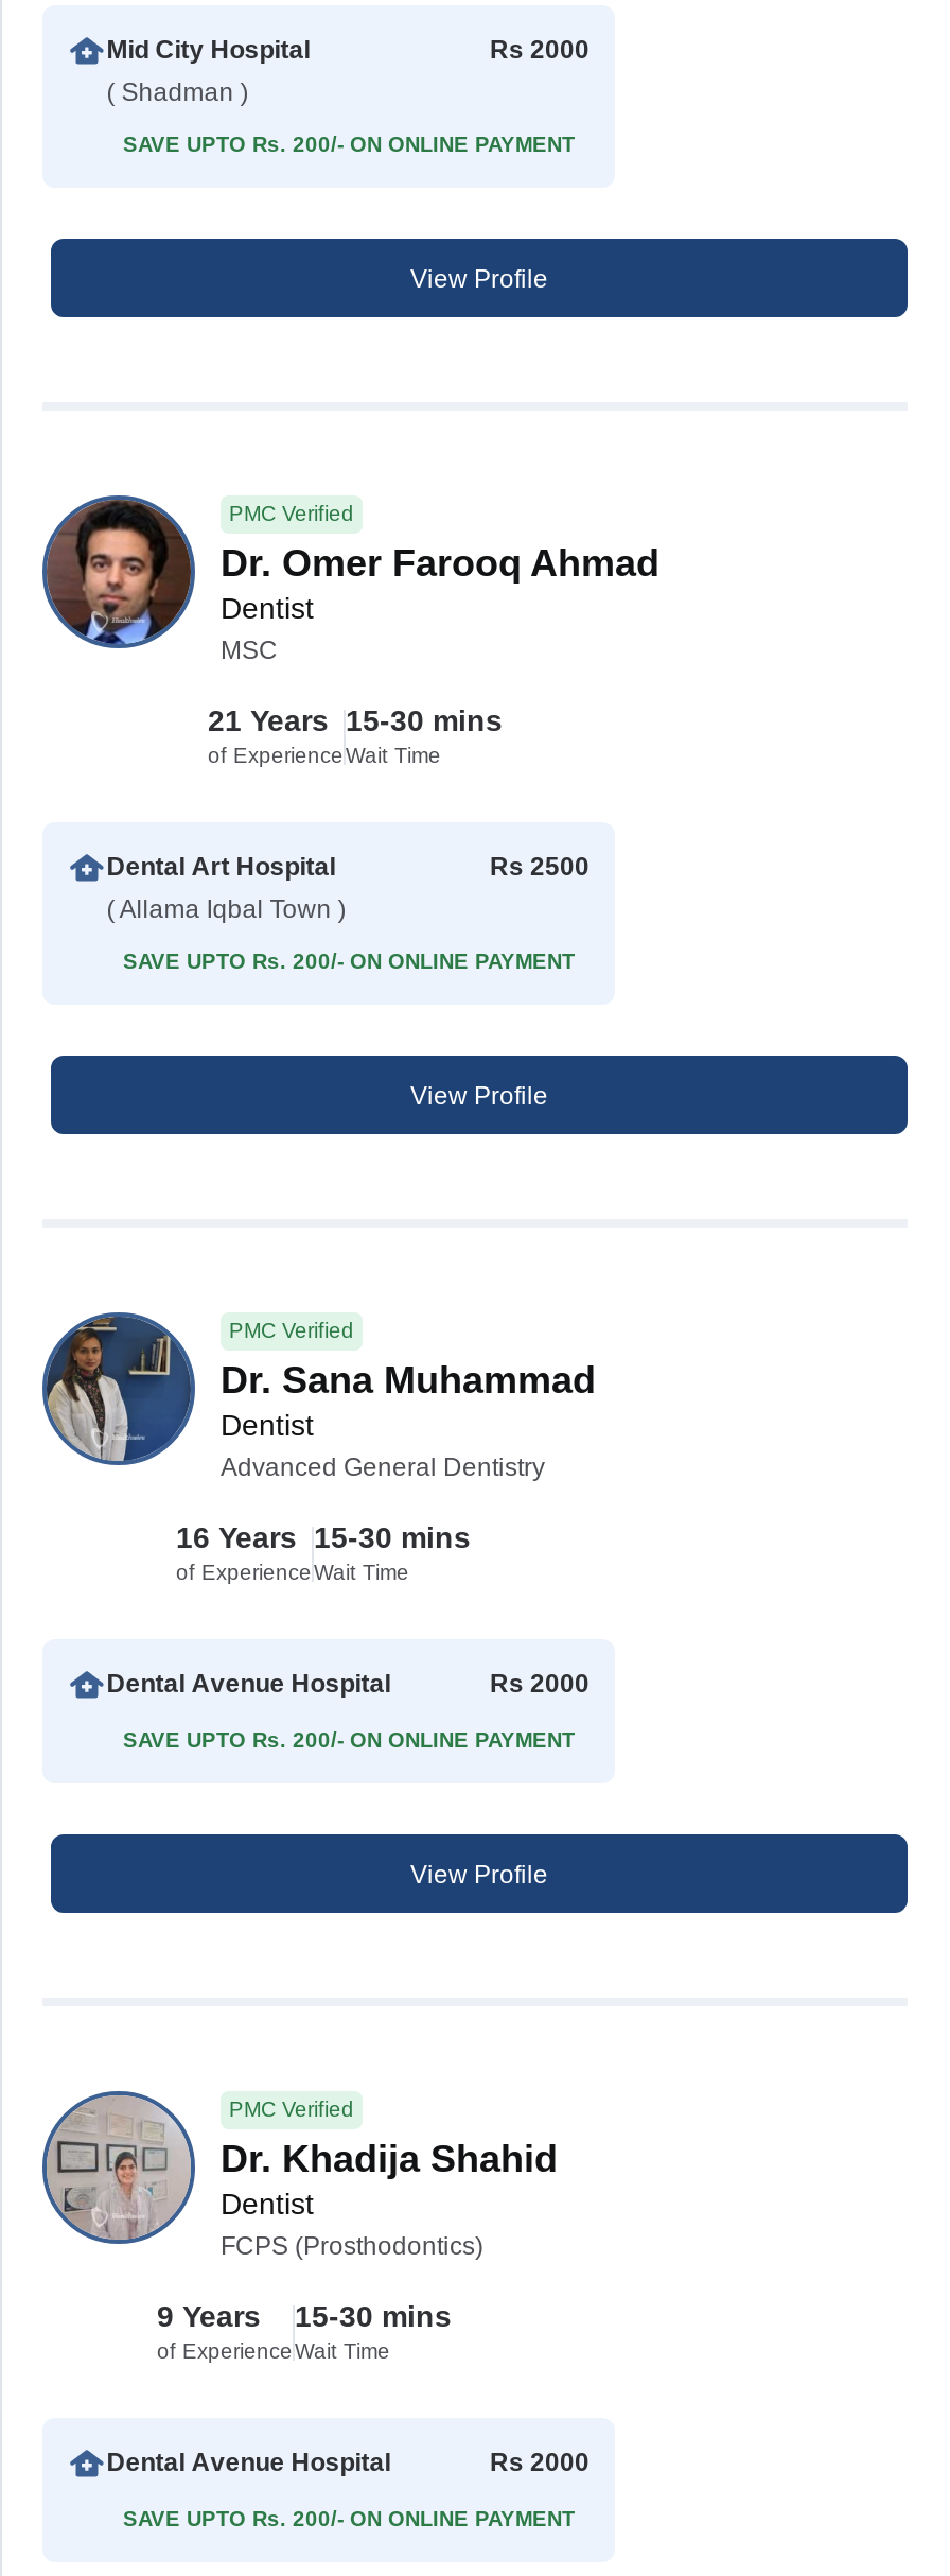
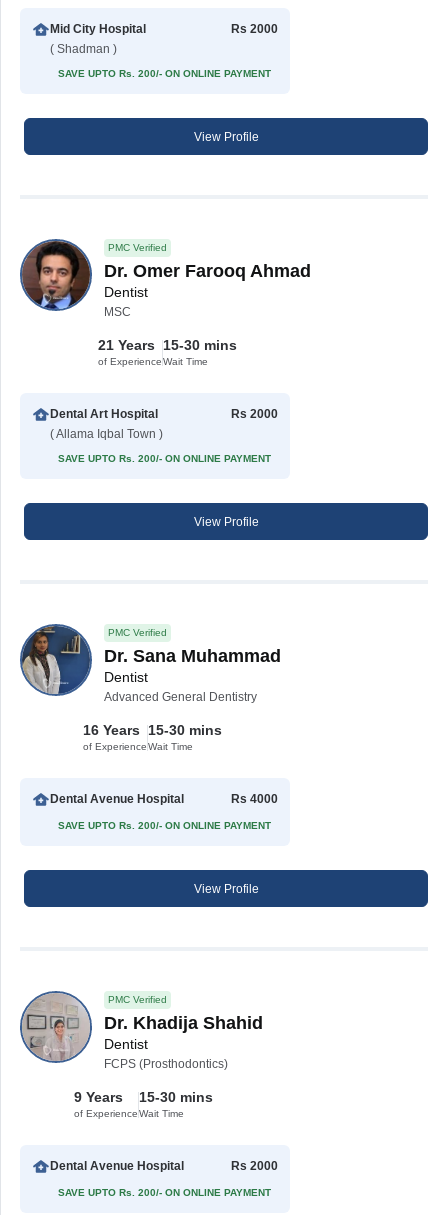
- Rs 2500
+ Rs 2000

- Rs 2000
+ Rs 4000
